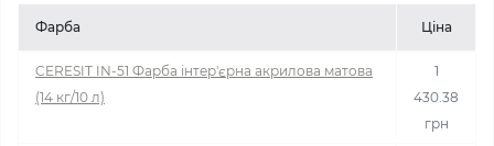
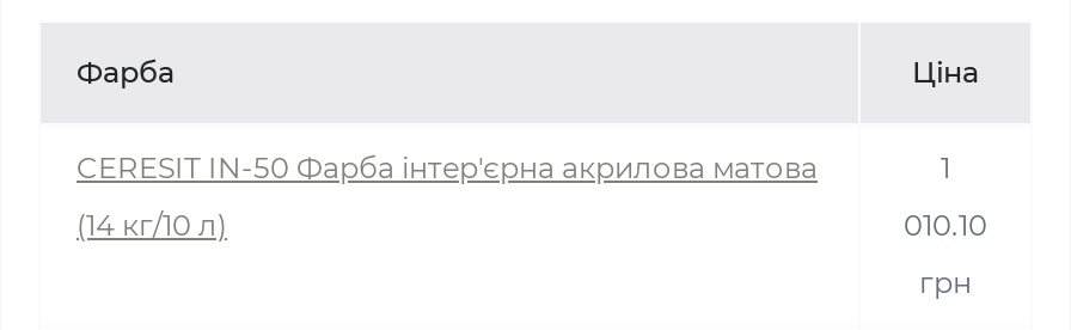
- CERESIT IN-51 Фарба інтер'єрна акрилова матова
+ CERESIT IN-50 Фарба інтер'єрна акрилова матова

- 430.38
+ 010.10
